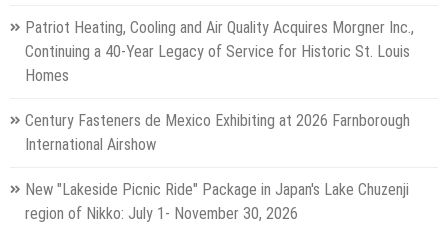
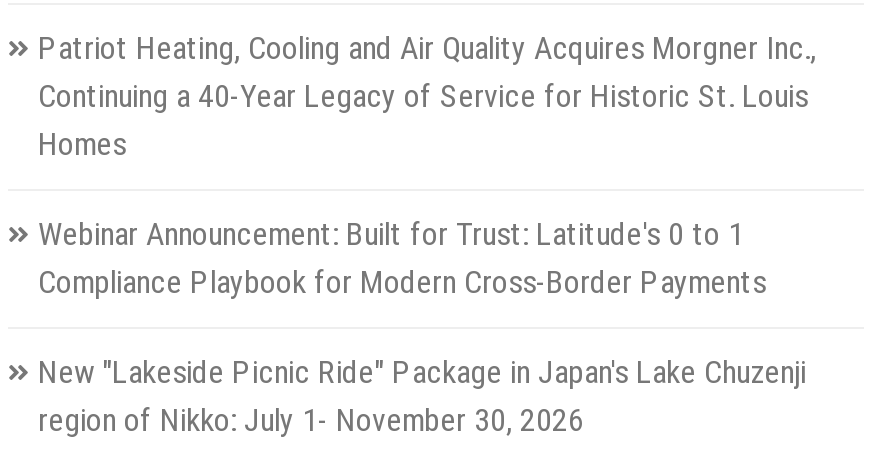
- Century Fasteners de Mexico Exhibiting at 2026 Farnborough
- International Airshow
+ Webinar Announcement: Built for Trust: Latitude's 0 to 1
+ Compliance Playbook for Modern Cross-Border Payments
